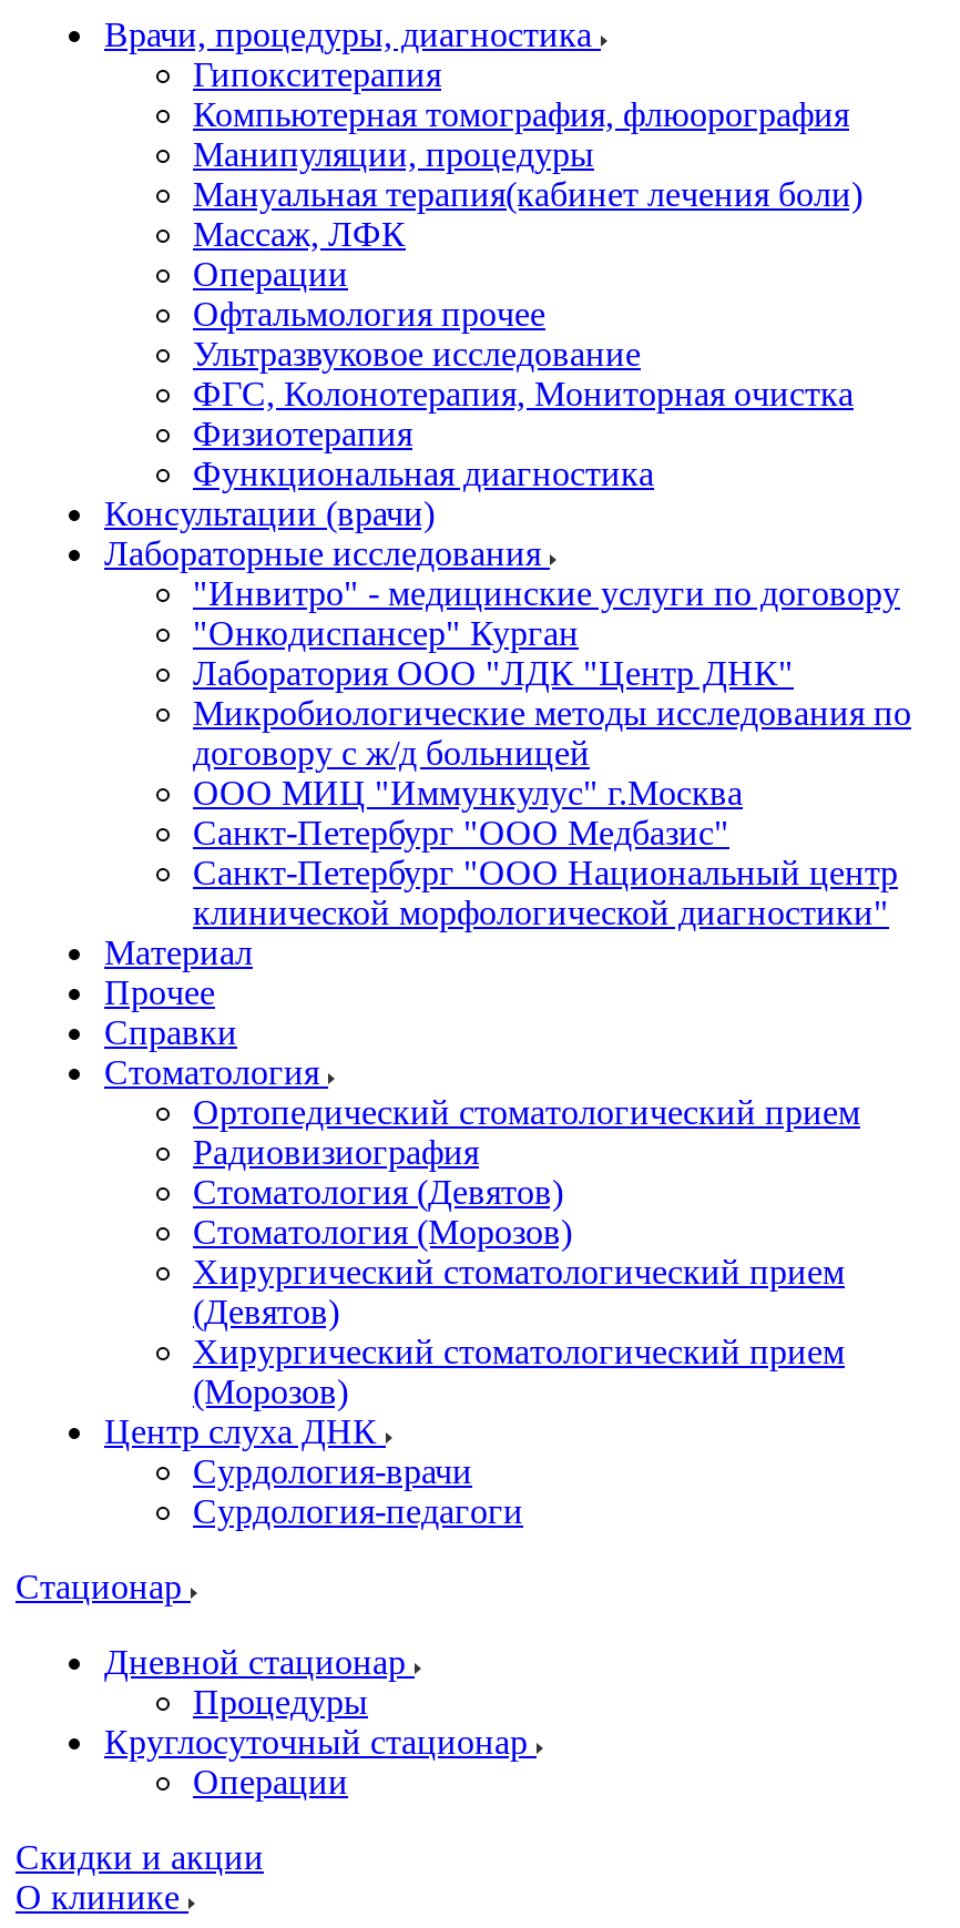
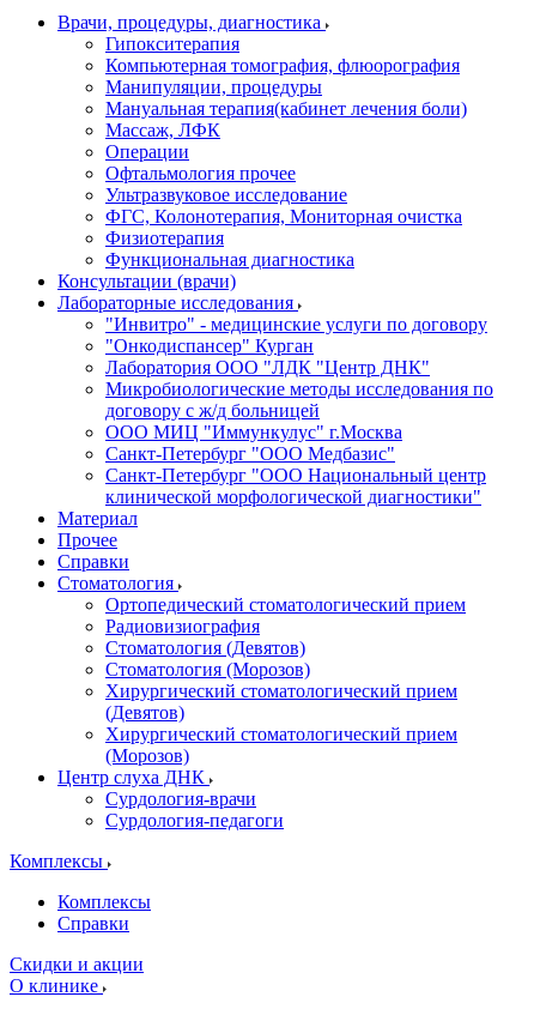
- Стационар
+ Комплексы

- Дневной стационар
- Процедуры
- Круглосуточный стационар
- Операции
+ Комплексы
+ Справки
